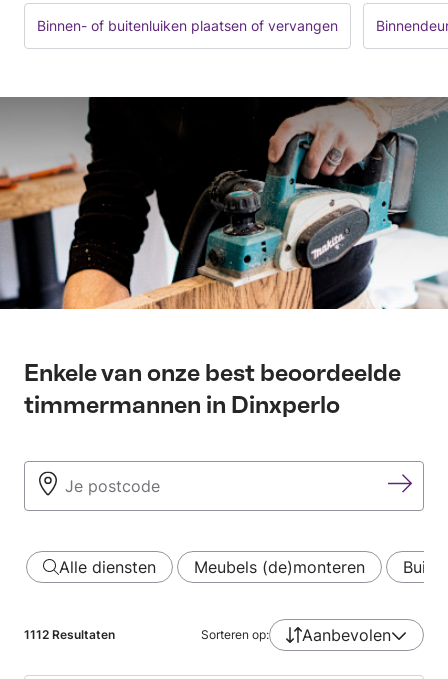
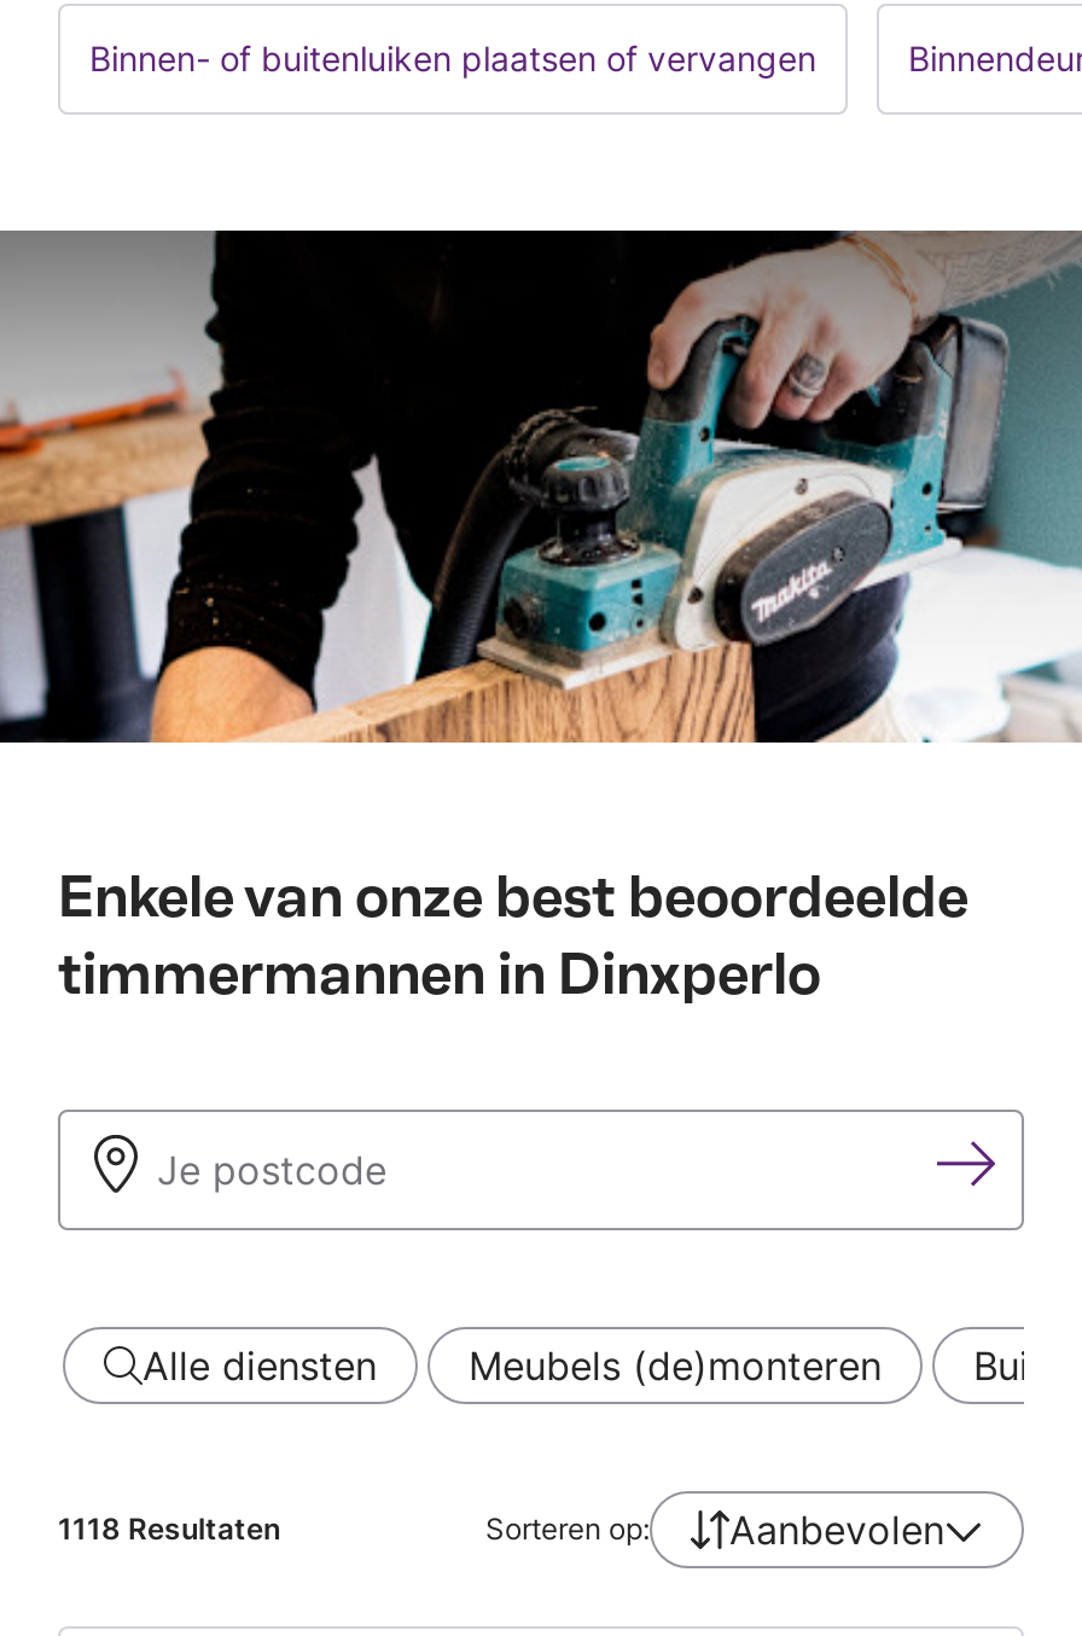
- 1112 Resultaten
+ 1118 Resultaten
